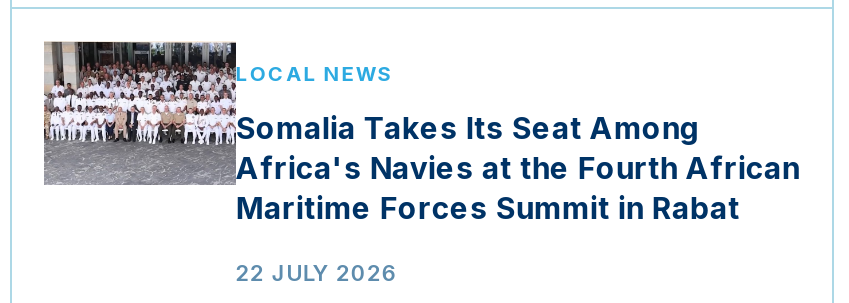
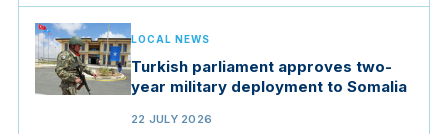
- [image]
- Somalia Takes Its Seat Among
- Africa's Navies at the Fourth African
- Maritime Forces Summit in Rabat
+ [image]
+ Turkish parliament approves two-
+ year military deployment to Somalia
